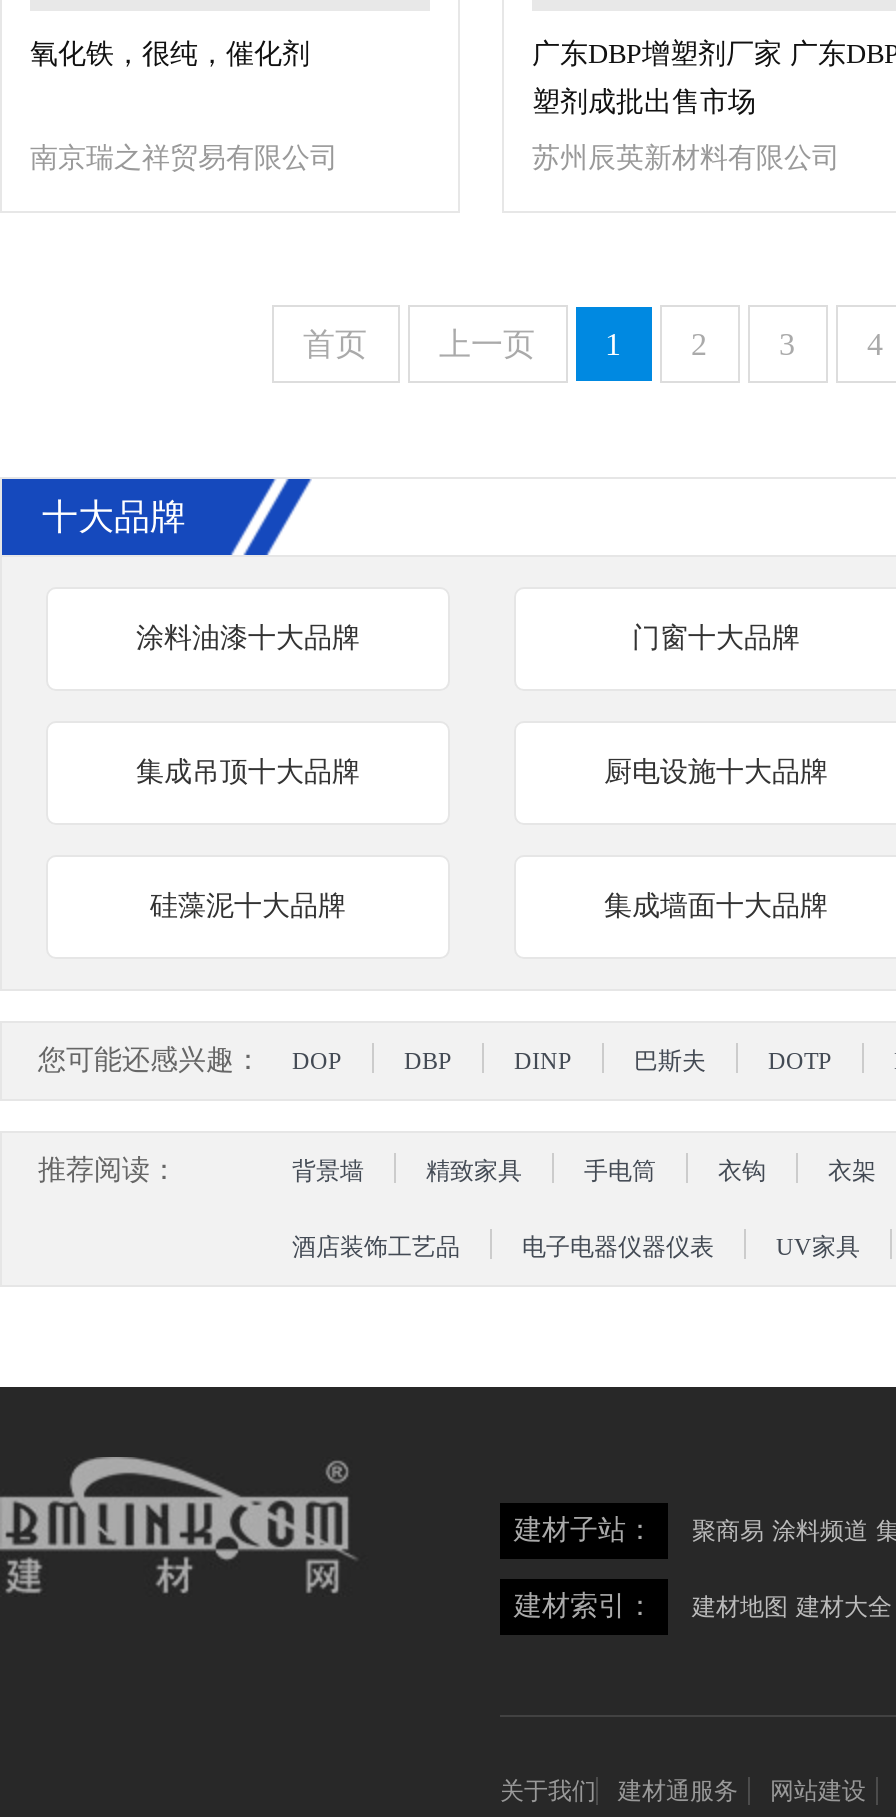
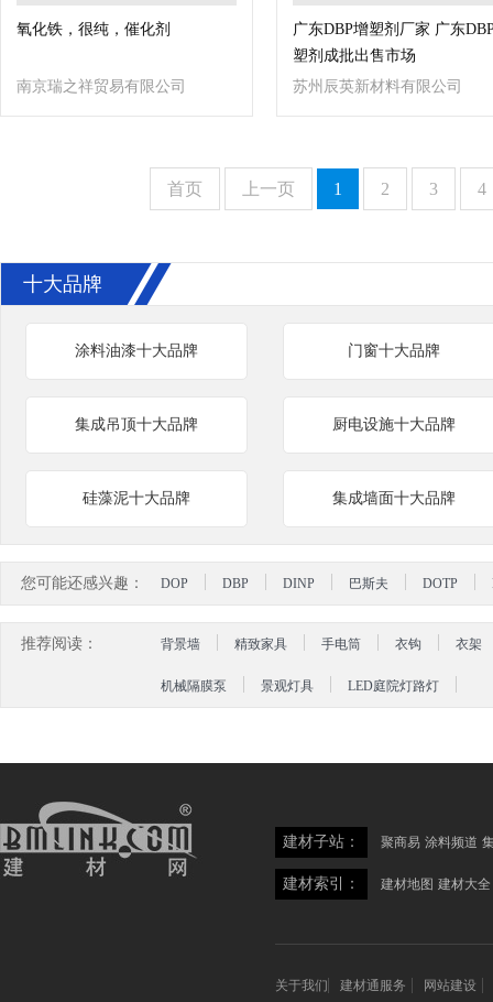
- 酒店装饰工艺品
- 电子电器仪器仪表
- UV家具
+ 机械隔膜泵
+ 景观灯具
+ LED庭院灯路灯
